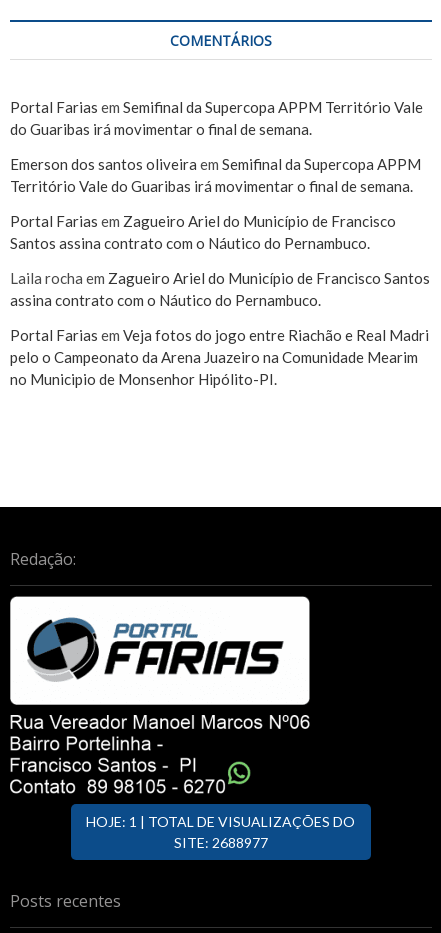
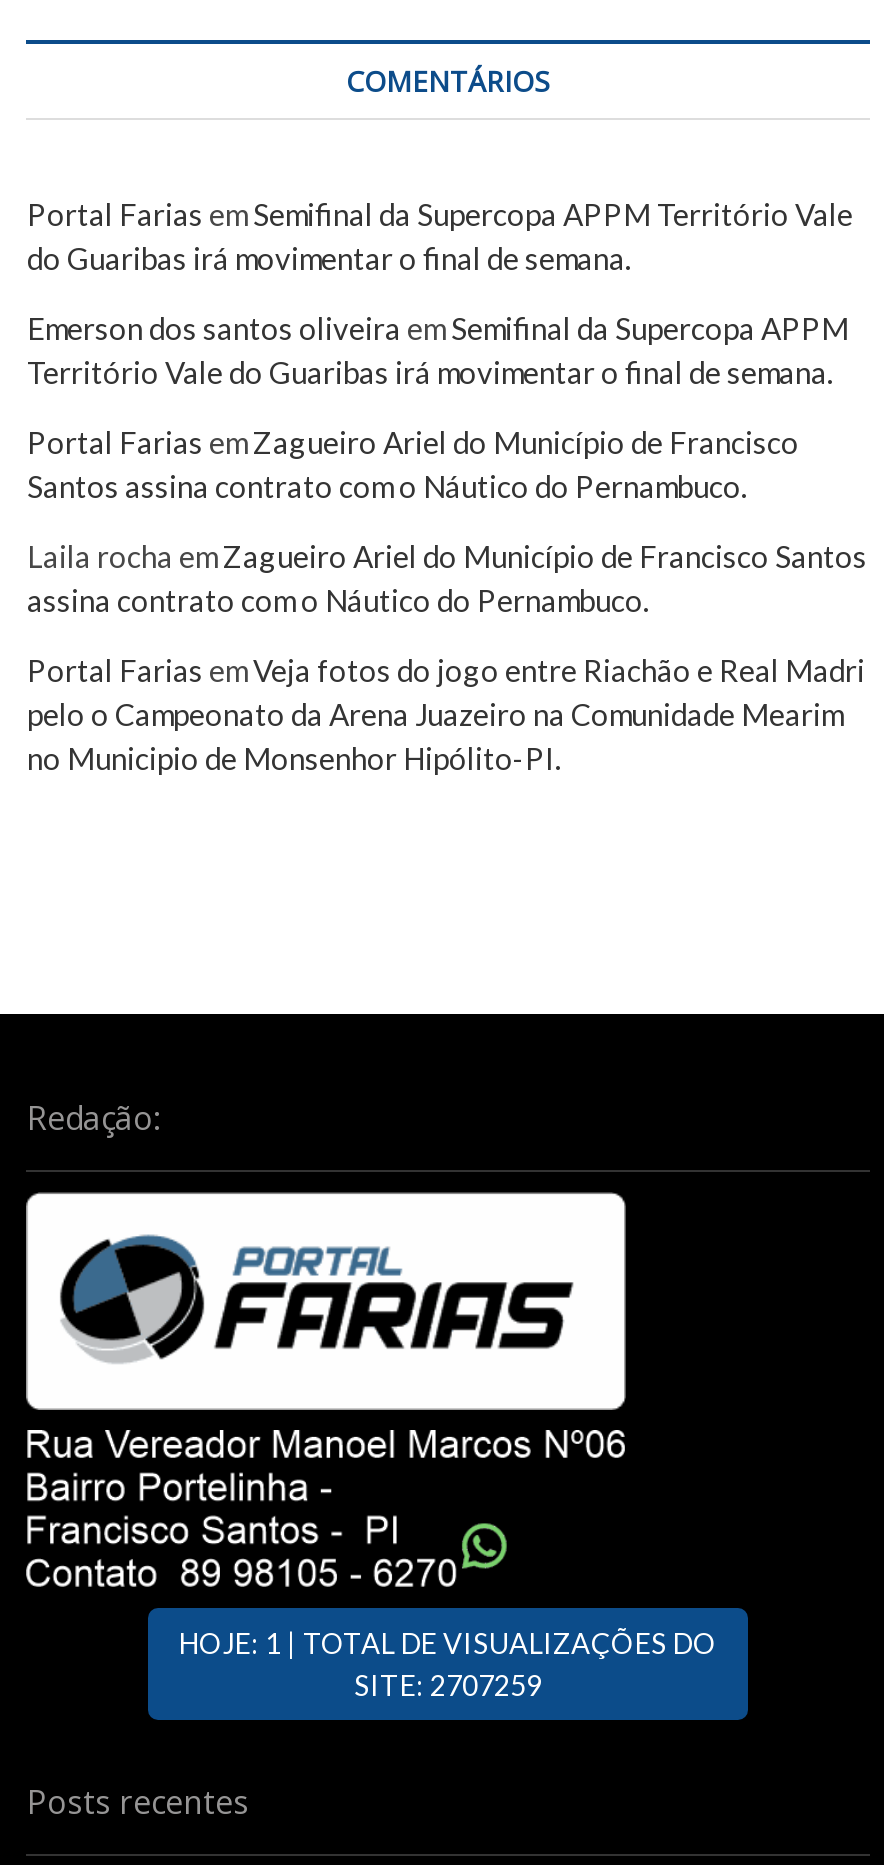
- SITE: 2688977
+ SITE: 2707259
